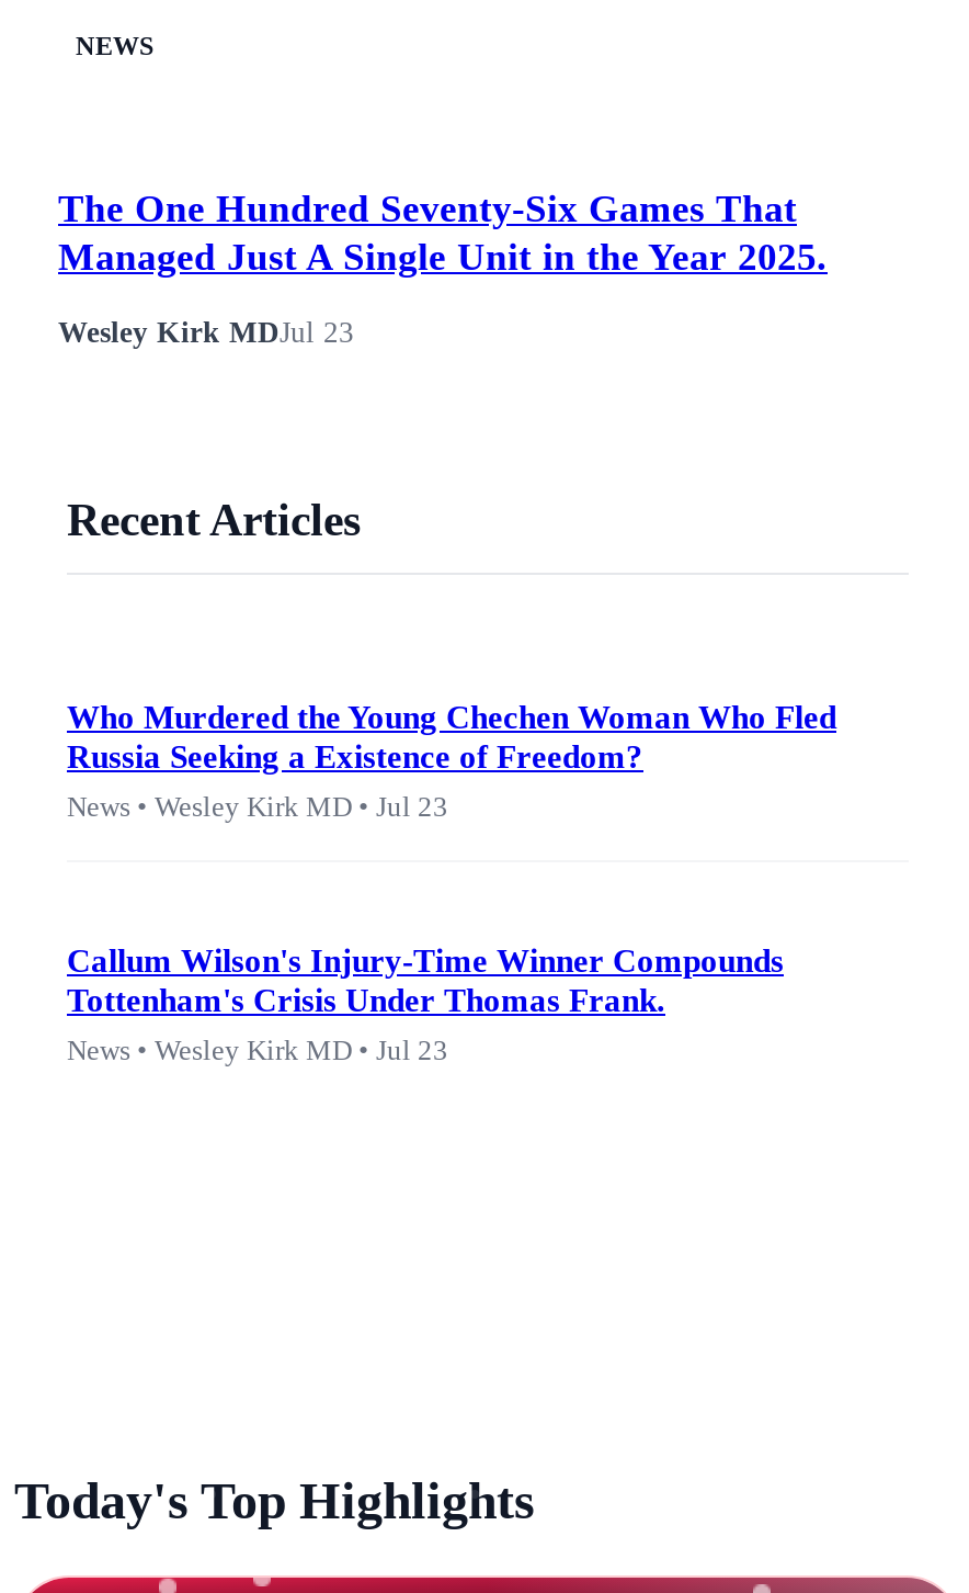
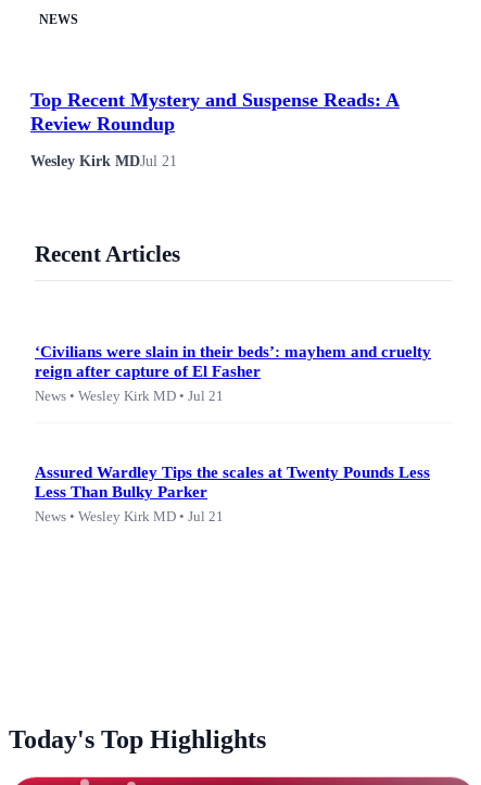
- The One Hundred Seventy-Six Games That
- Managed Just A Single Unit in the Year 2025.
+ Top Recent Mystery and Suspense Reads: A
+ Review Roundup

- Wesley Kirk MDJul 23
+ Wesley Kirk MDJul 21

- Who Murdered the Young Chechen Woman Who Fled
- Russia Seeking a Existence of Freedom?
+ ‘Civilians were slain in their beds’: mayhem and cruelty
+ reign after capture of El Fasher

- News • Wesley Kirk MD • Jul 23
+ News • Wesley Kirk MD • Jul 21

- Callum Wilson's Injury-Time Winner Compounds
- Tottenham's Crisis Under Thomas Frank.
+ Assured Wardley Tips the scales at Twenty Pounds Less
+ Less Than Bulky Parker

- News • Wesley Kirk MD • Jul 23
+ News • Wesley Kirk MD • Jul 21
